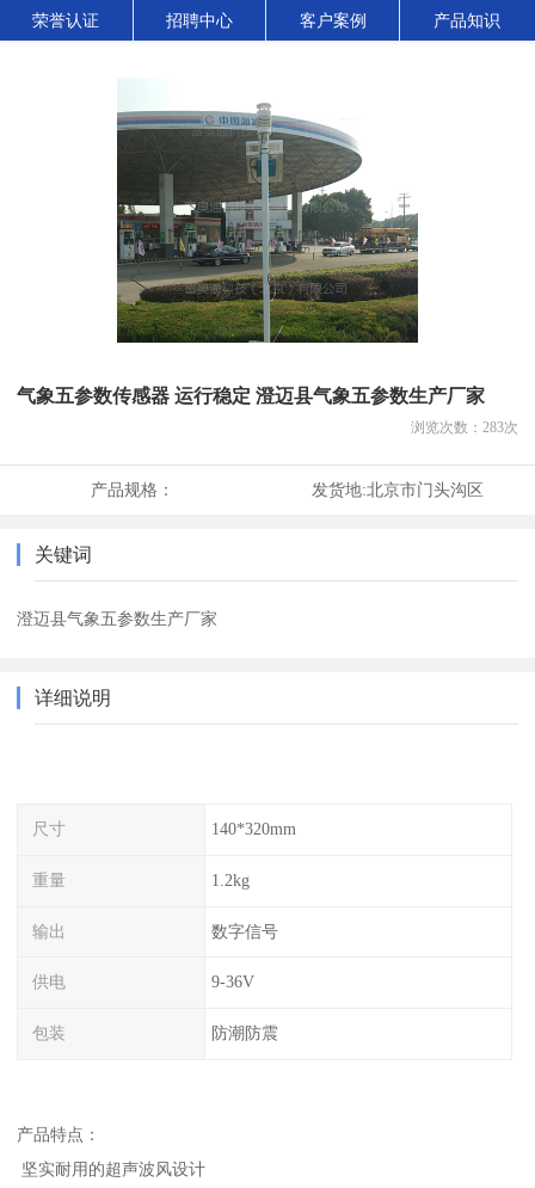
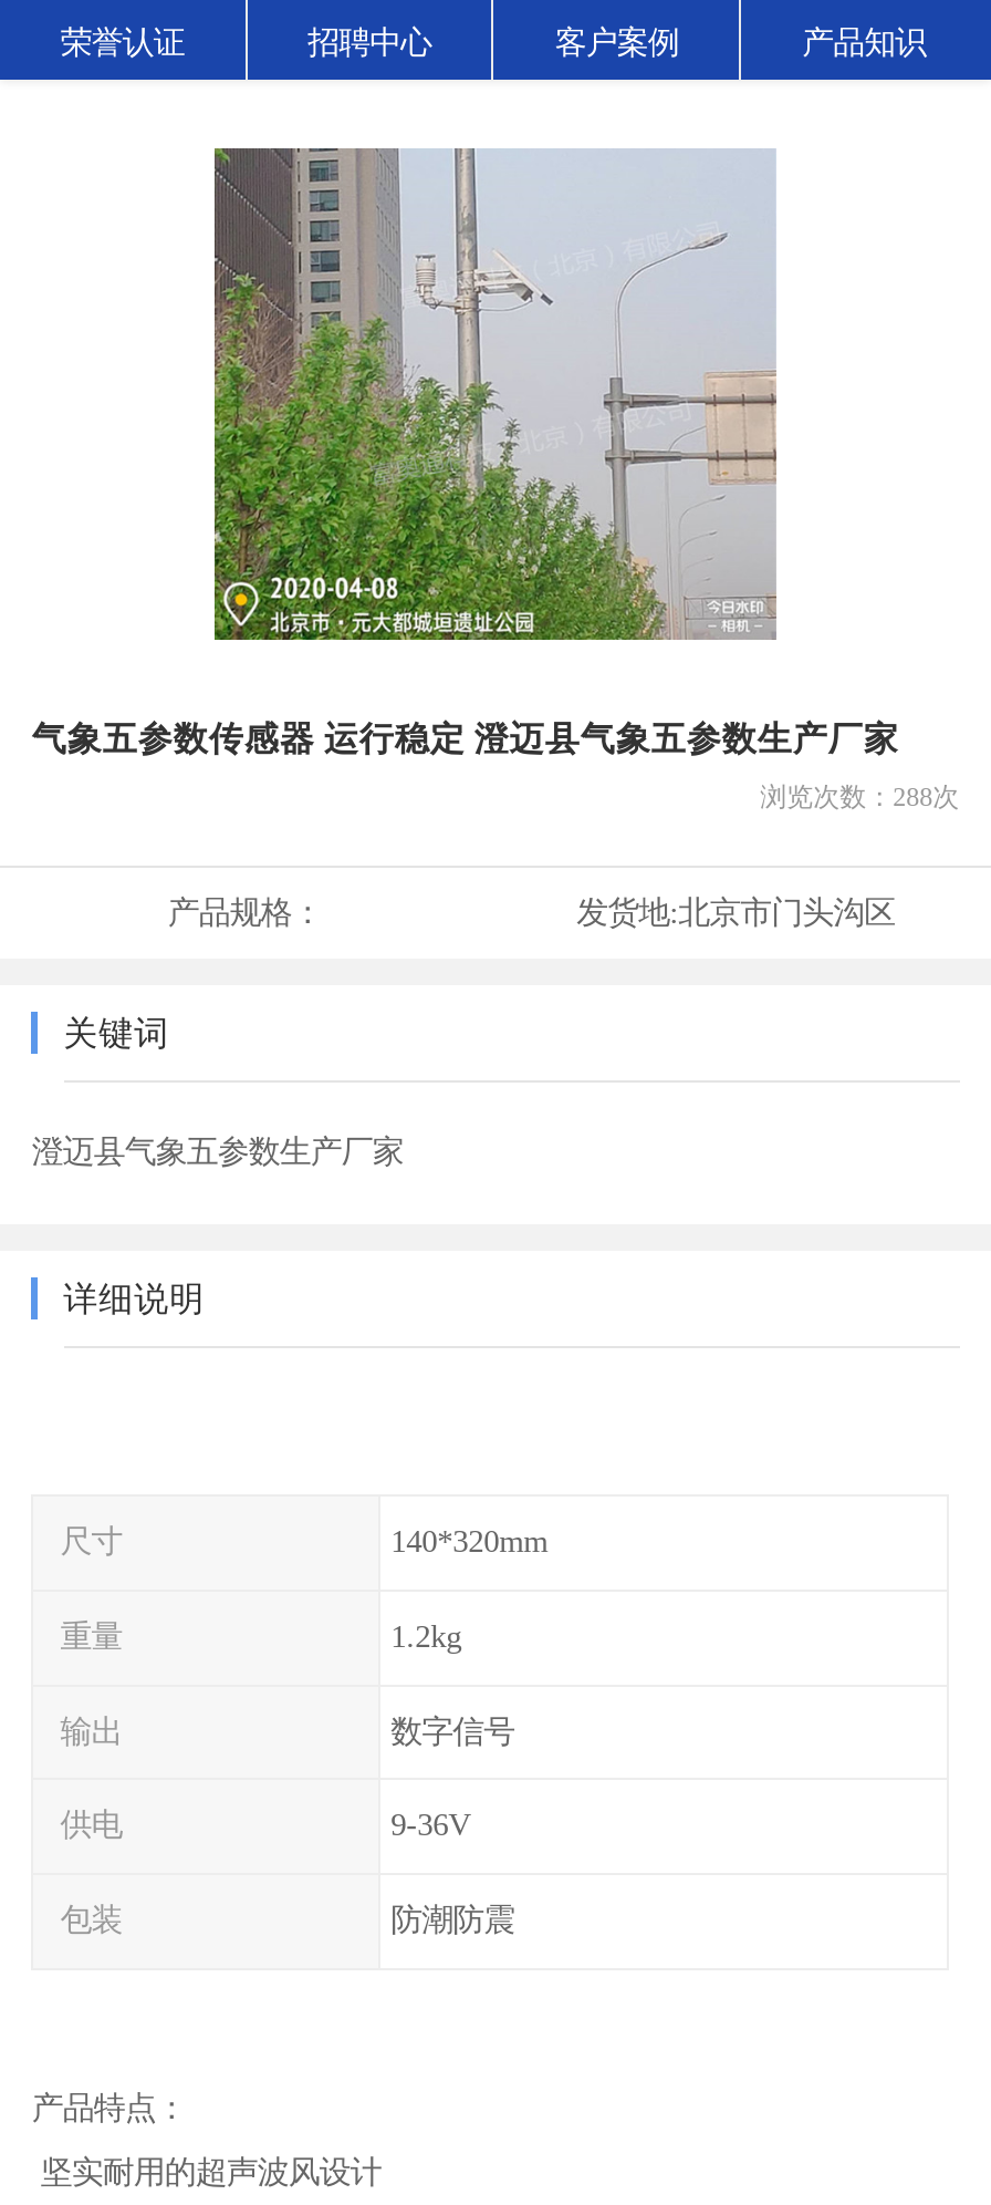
- [image]
+ [image]

- 浏览次数：283次
+ 浏览次数：288次
